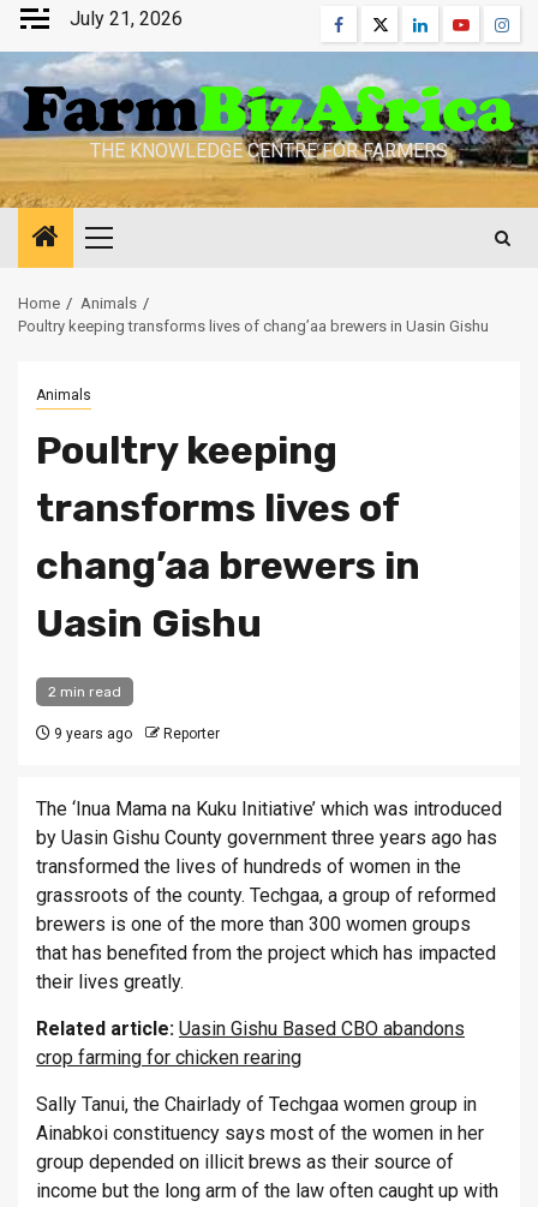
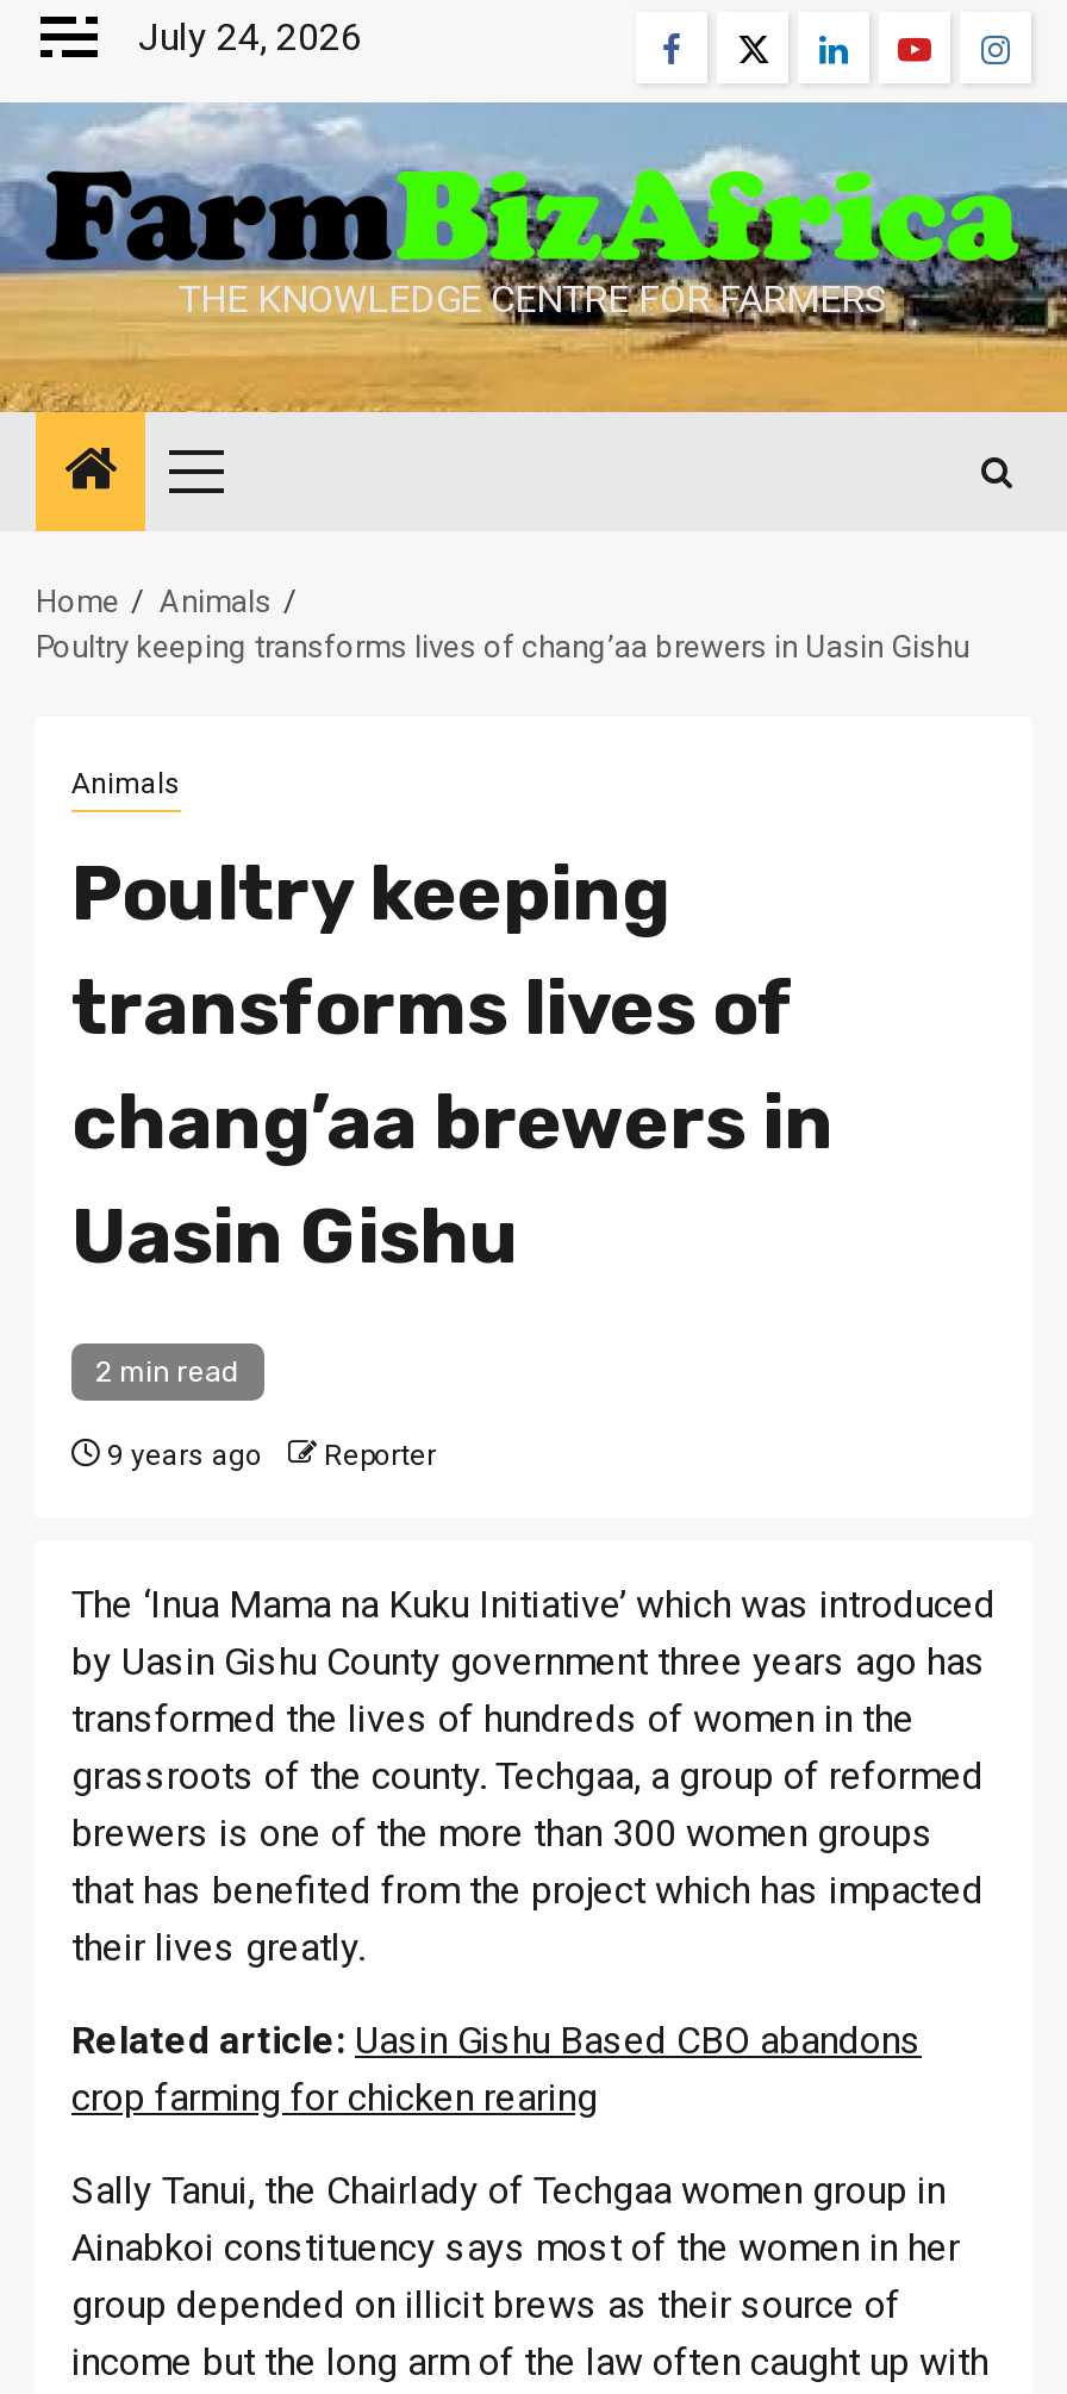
- July 21, 2026
+ July 24, 2026
